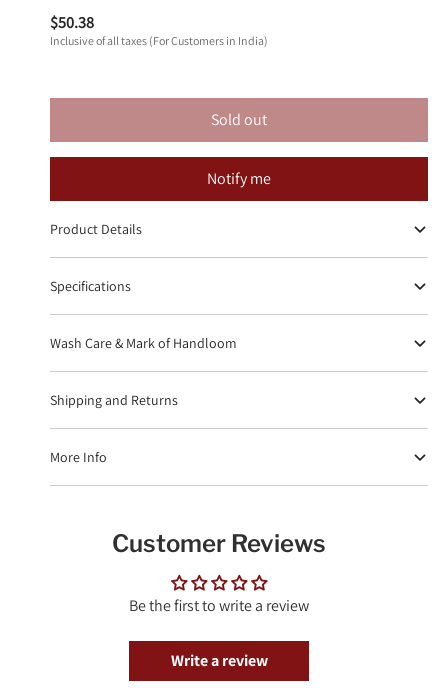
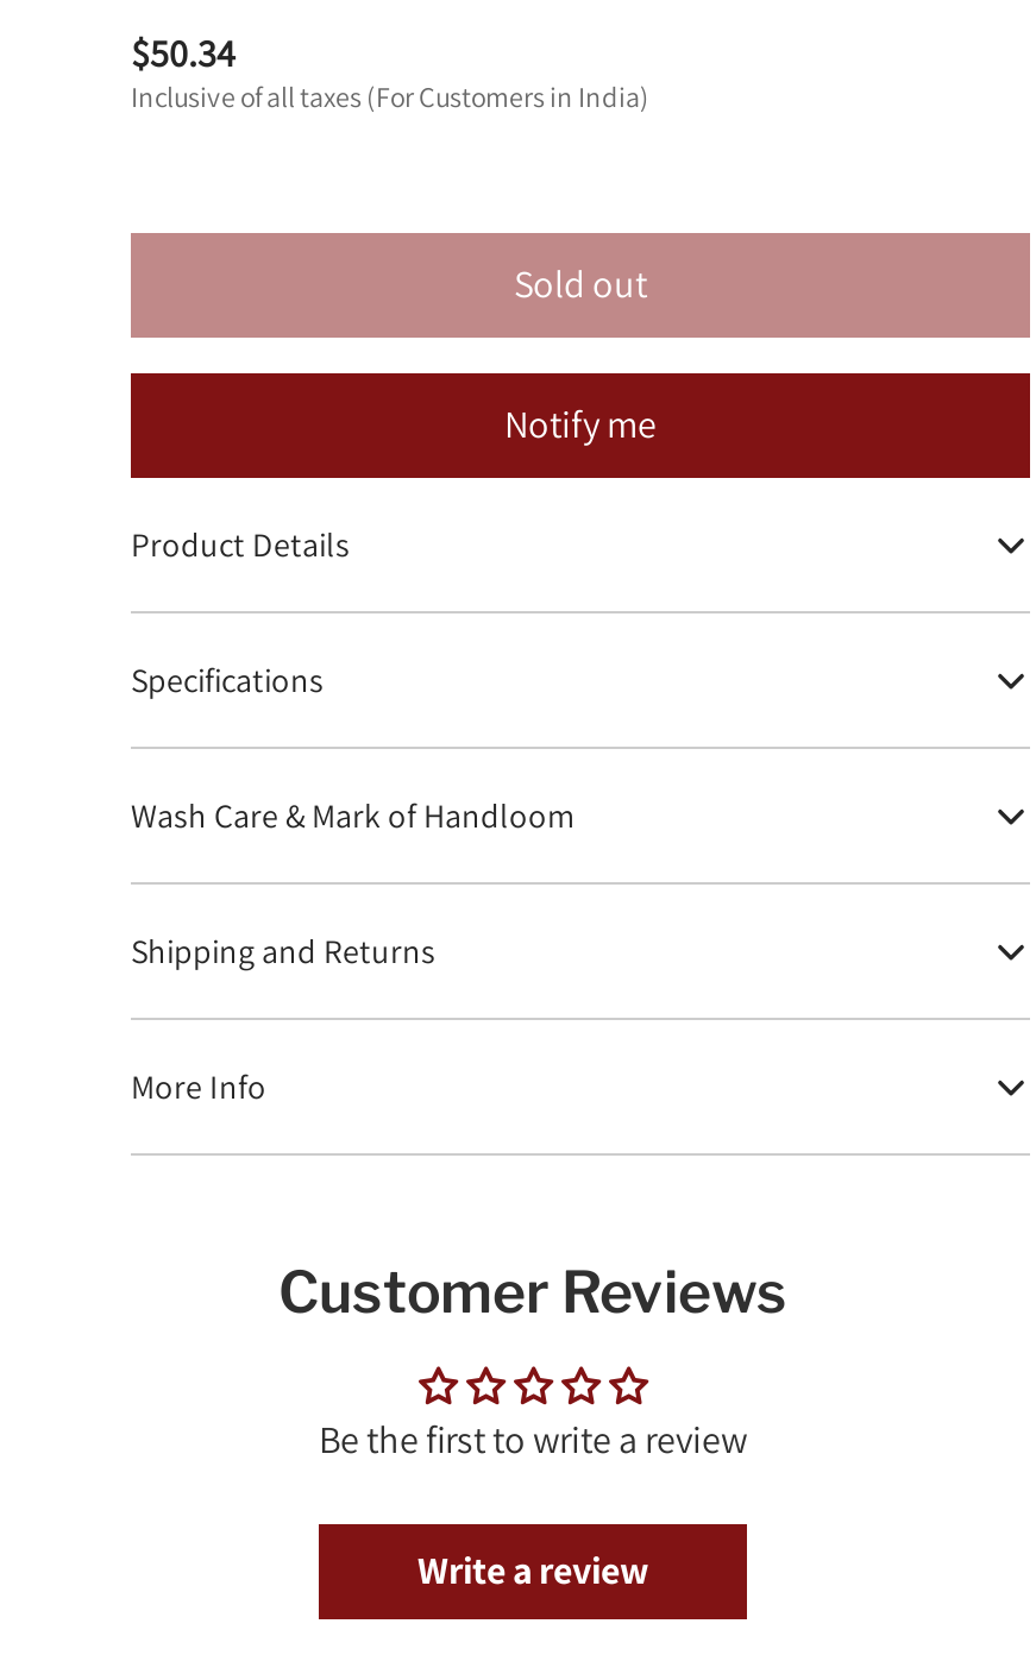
- $50.38
+ $50.34
